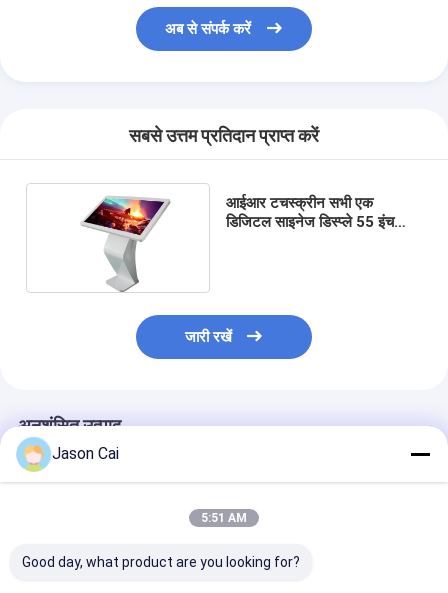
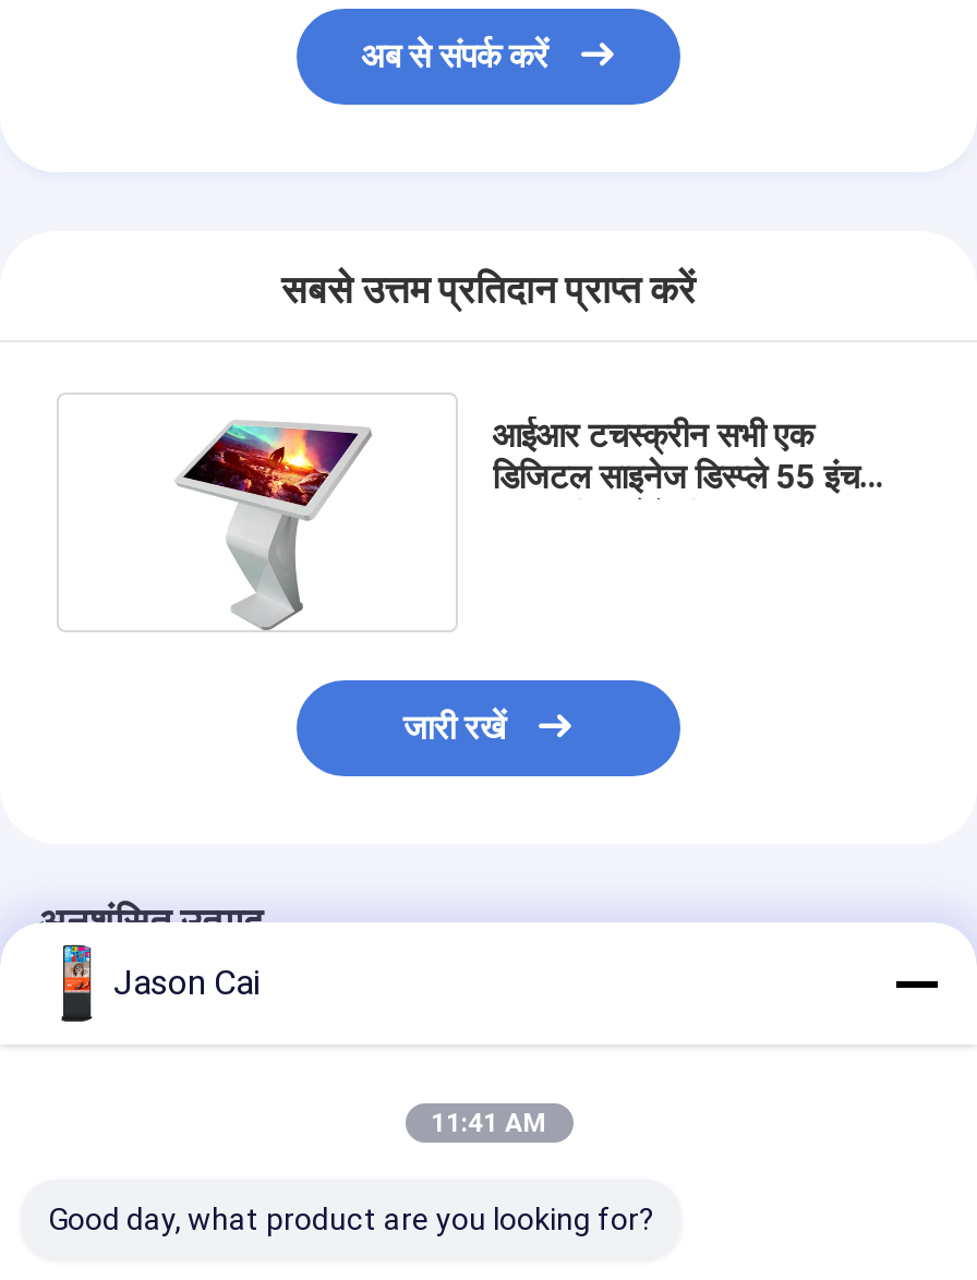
- [image]
+ [image]

- 5:51 AM
+ 11:41 AM
